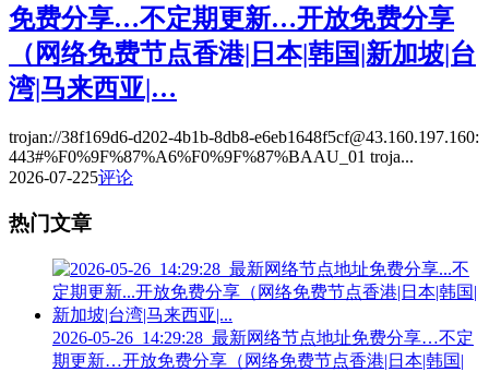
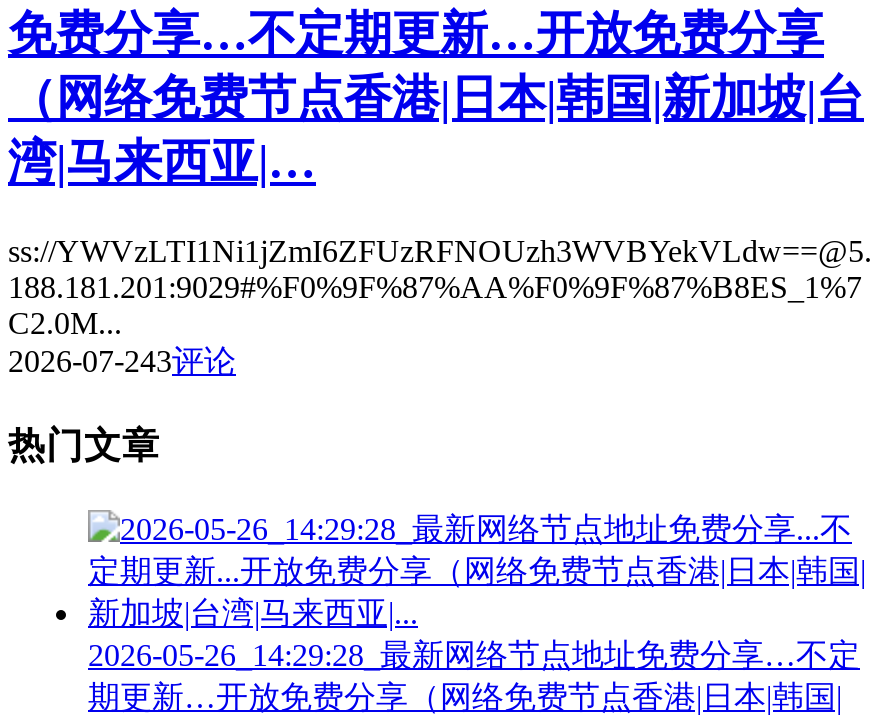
- trojan://38f169d6-d202-4b1b-8db8-e6eb1648f5cf@43.160.197.160:
- 443#%F0%9F%87%A6%F0%9F%87%BAAU_01 troja...
- 2026-07-225评论
+ ss://YWVzLTI1Ni1jZmI6ZFUzRFNOUzh3WVBYekVLdw==@5.
+ 188.181.201:9029#%F0%9F%87%AA%F0%9F%87%B8ES_1%7
+ C2.0M...
+ 2026-07-243评论
